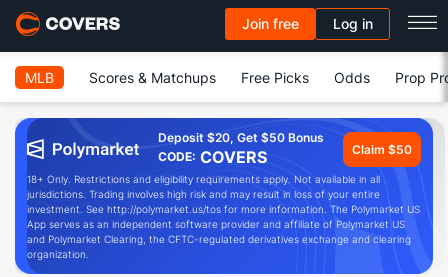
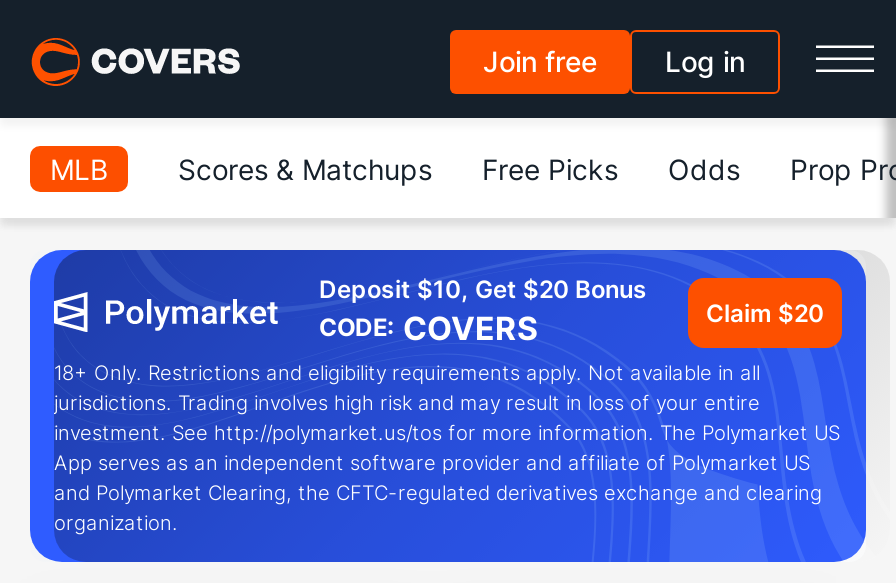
- Deposit $20, Get $50 Bonus
+ Deposit $10, Get $20 Bonus

- Claim $50
+ Claim $20
